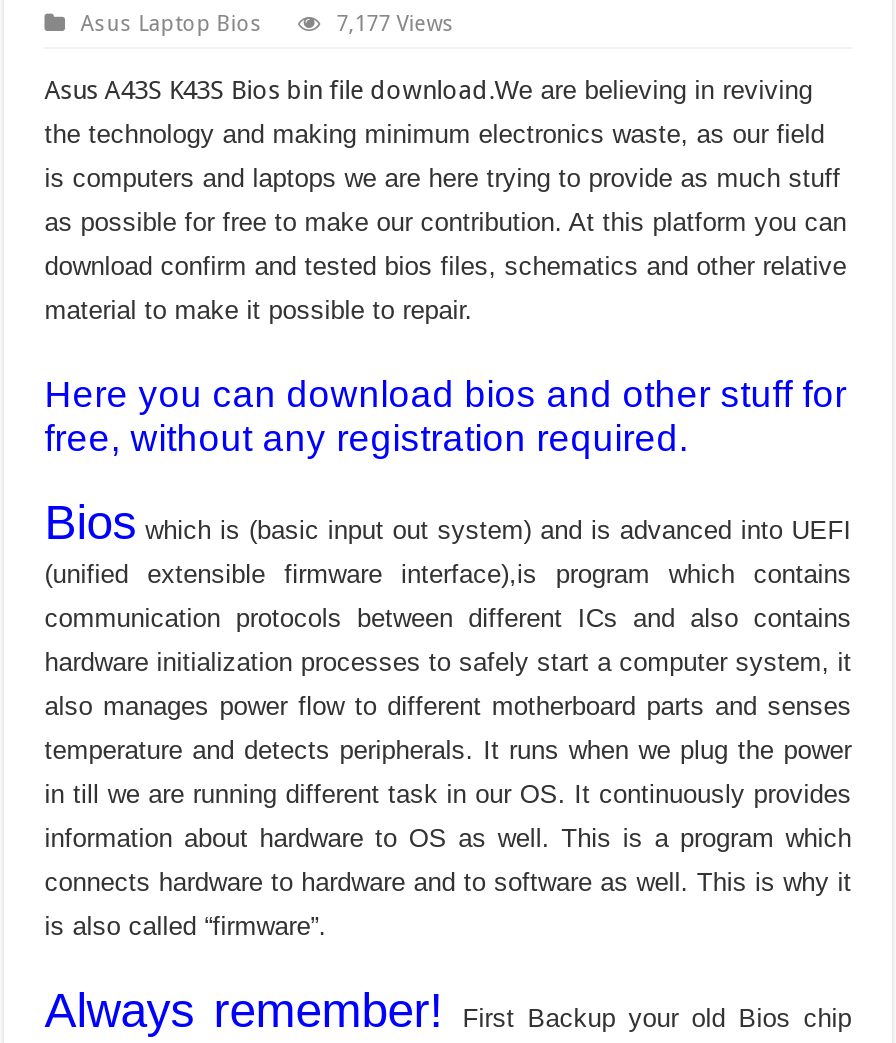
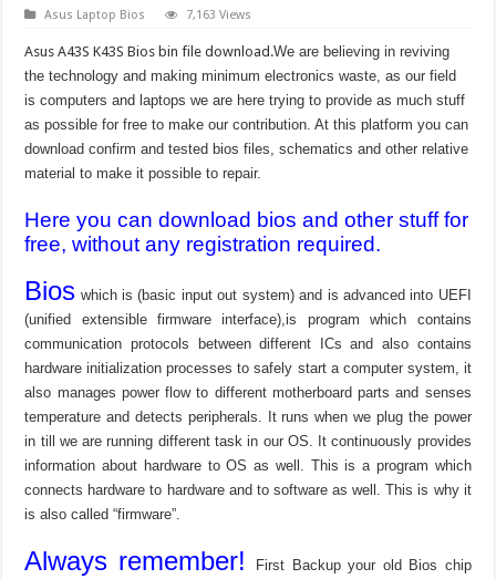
- 7,177 Views
+ 7,163 Views
